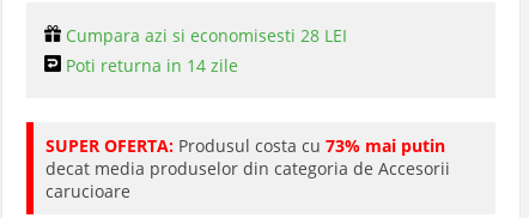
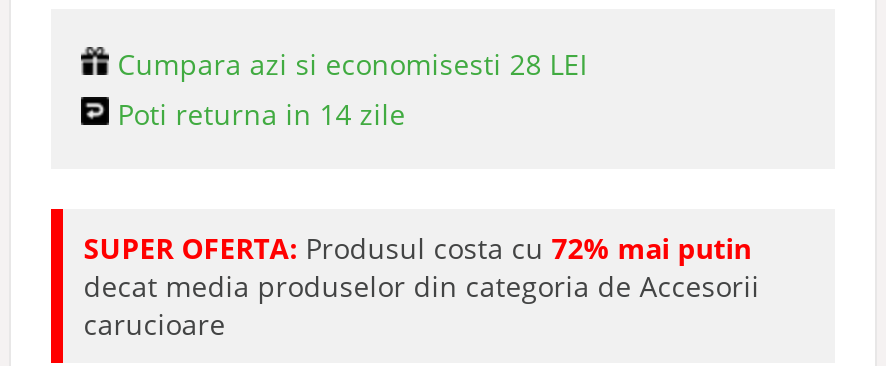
- SUPER OFERTA: Produsul costa cu 73% mai putin
+ SUPER OFERTA: Produsul costa cu 72% mai putin
